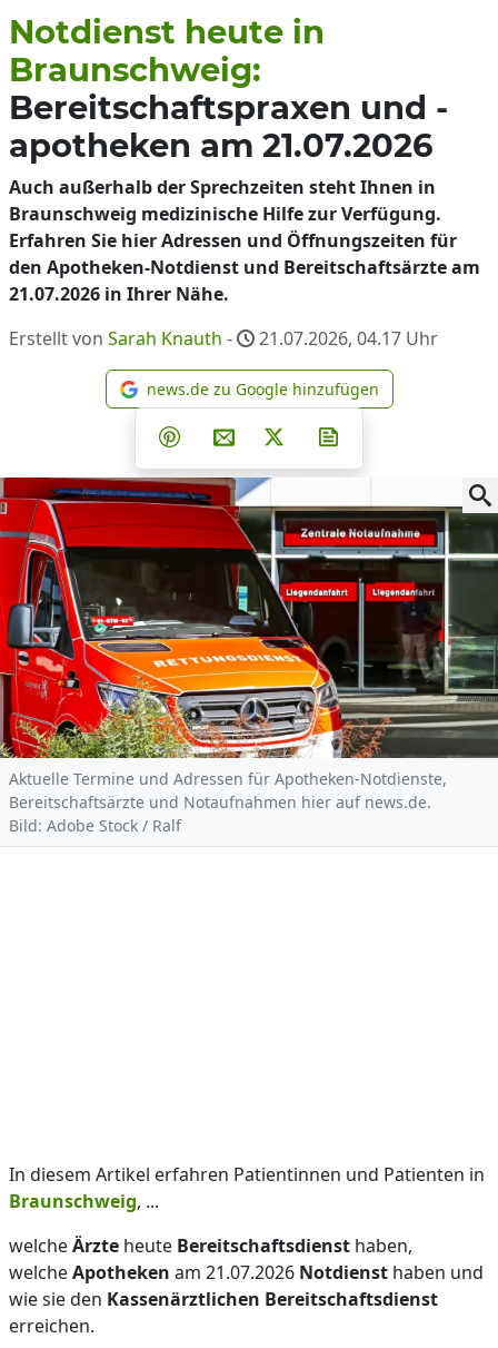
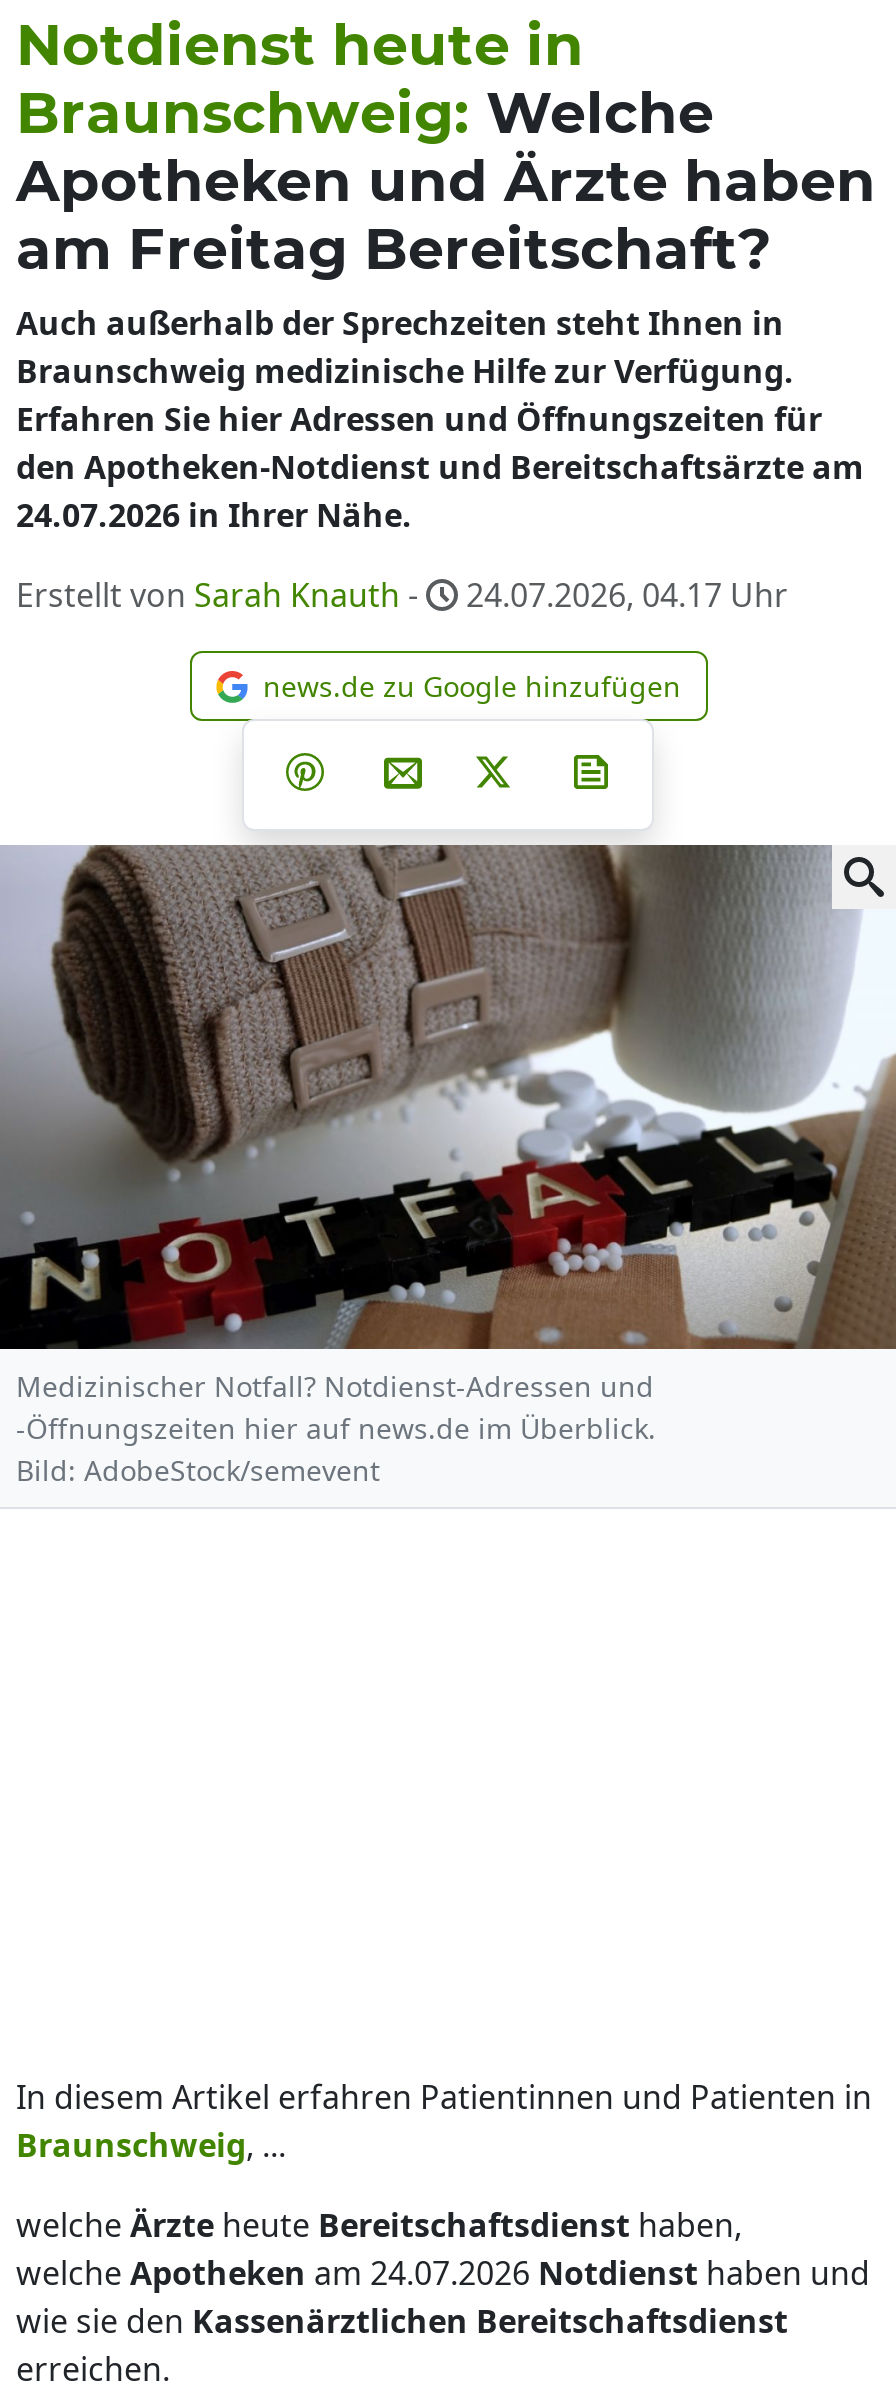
- Braunschweig:
- Bereitschaftspraxen und -
- apotheken am 21.07.2026
+ Braunschweig: Welche
+ Apotheken und Ärzte haben
+ am Freitag Bereitschaft?

- 21.07.2026 in Ihrer Nähe.
+ 24.07.2026 in Ihrer Nähe.

- Erstellt von Sarah Knauth - 21.07.2026, 04.17 Uhr
+ Erstellt von Sarah Knauth - 24.07.2026, 04.17 Uhr

- [image]
- Aktuelle Termine und Adressen für Apotheken-Notdienste,
- Bereitschaftsärzte und Notaufnahmen hier auf news.de.
- Bild: Adobe Stock / Ralf
+ [image]
+ Medizinischer Notfall? Notdienst-Adressen und
+ -Öffnungszeiten hier auf news.de im Überblick.
+ Bild: AdobeStock/semevent

- welche Apotheken am 21.07.2026 Notdienst haben und
+ welche Apotheken am 24.07.2026 Notdienst haben und
